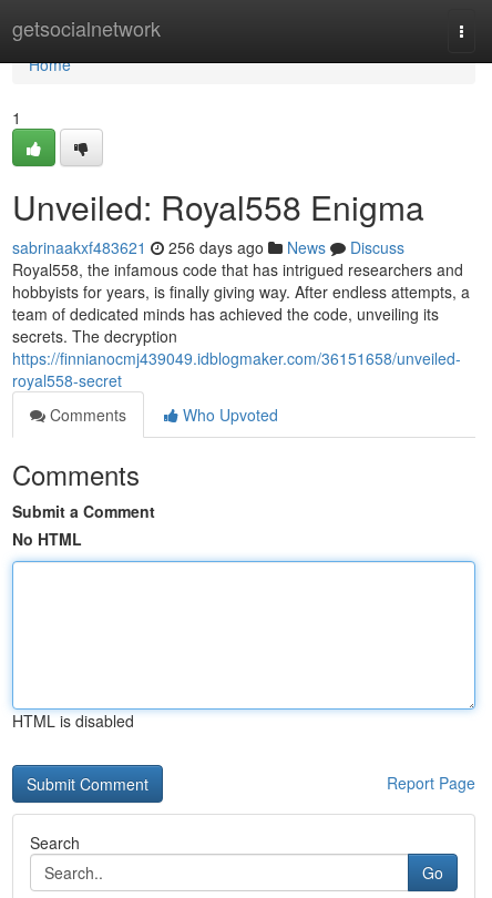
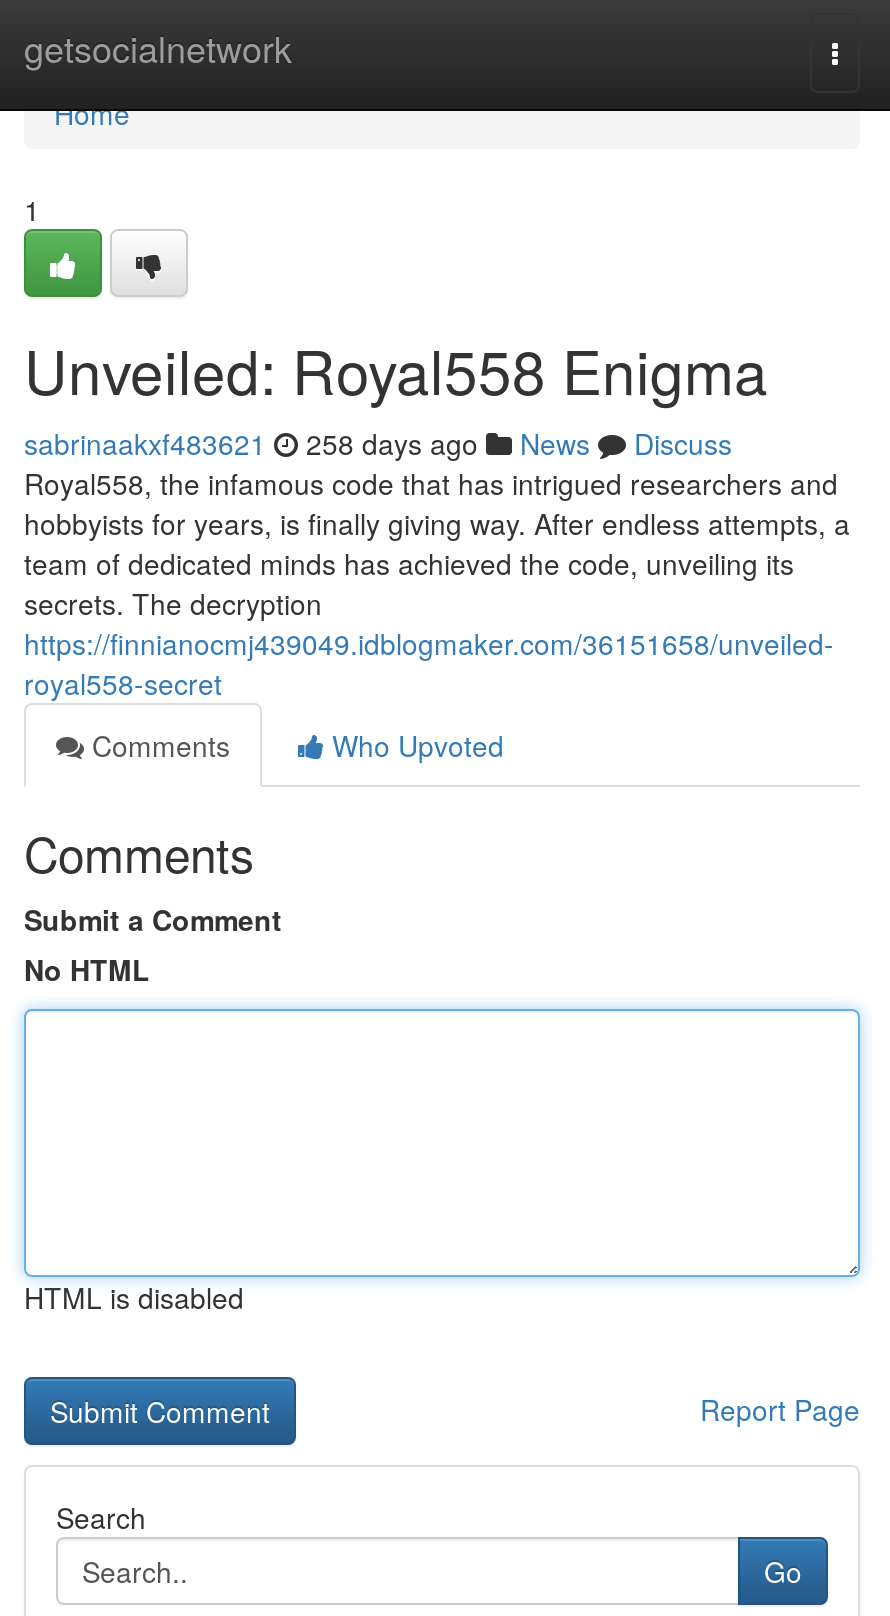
- sabrinaakxf483621 256 days ago News Discuss
+ sabrinaakxf483621 258 days ago News Discuss
